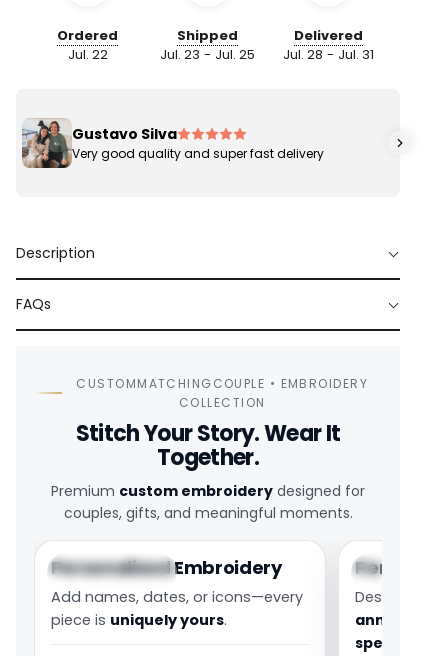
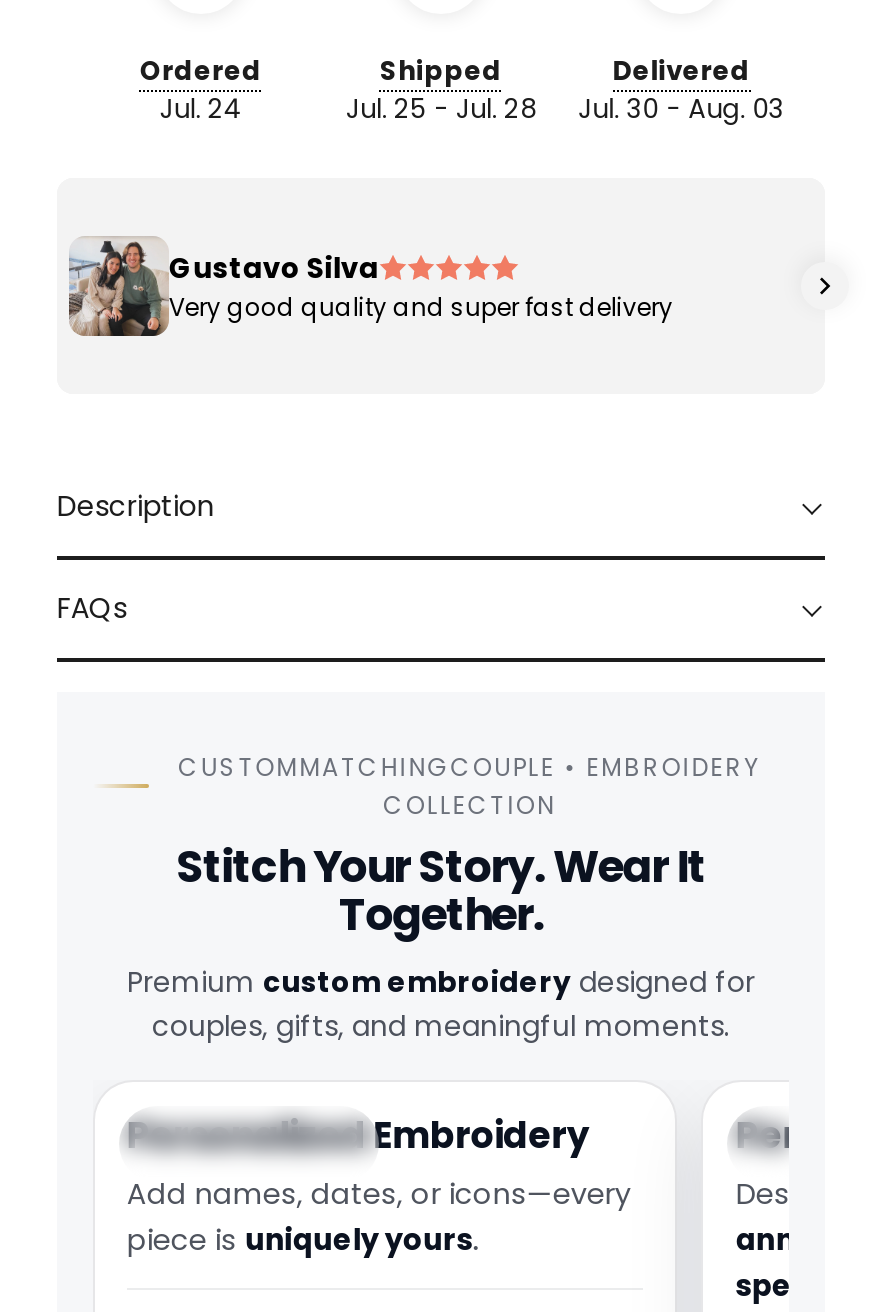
- Jul. 22
+ Jul. 24

- Jul. 23 - Jul. 25
+ Jul. 25 - Jul. 28

- Jul. 28 - Jul. 31
+ Jul. 30 - Aug. 03
